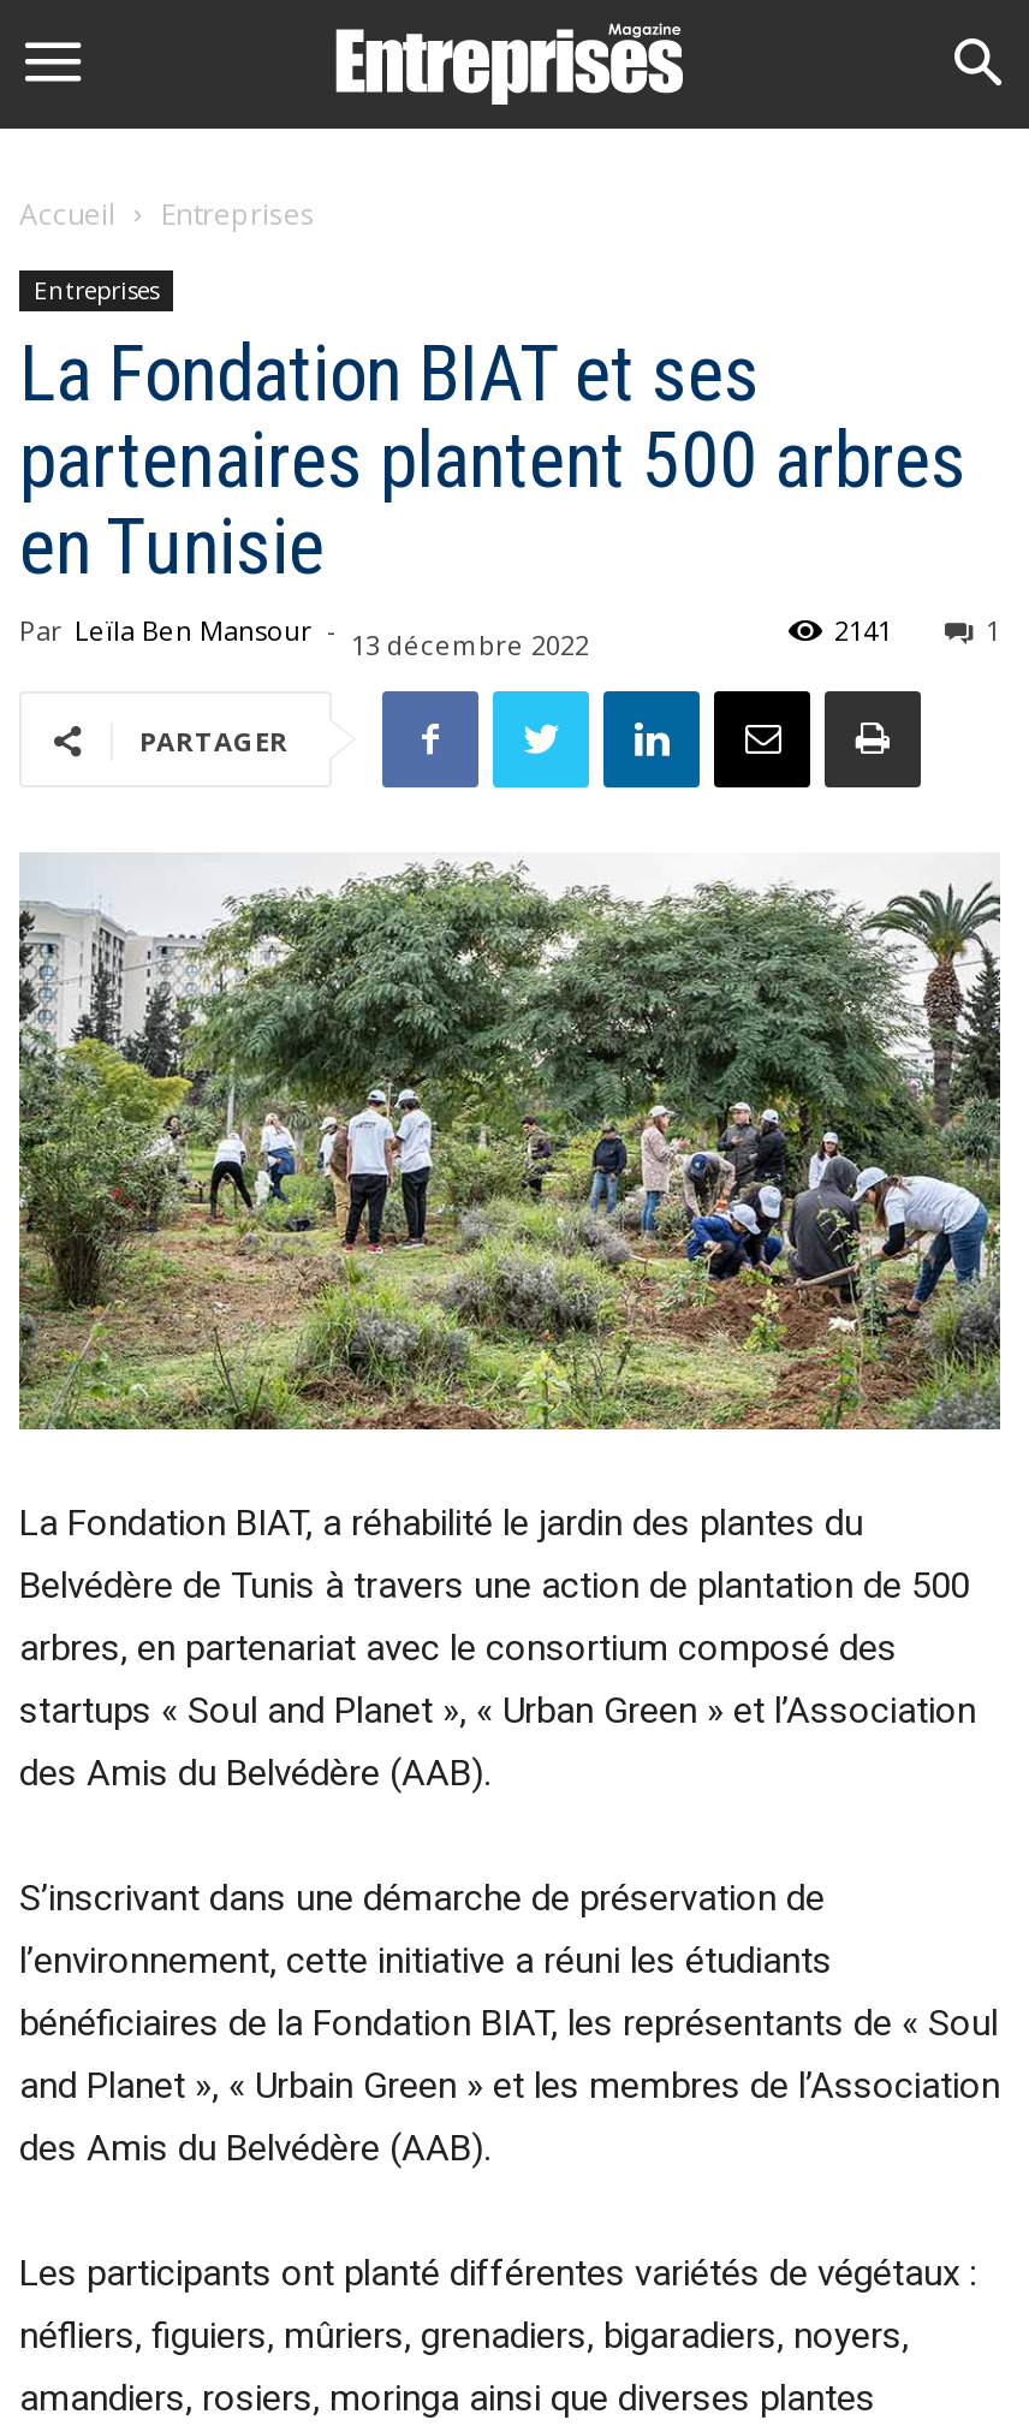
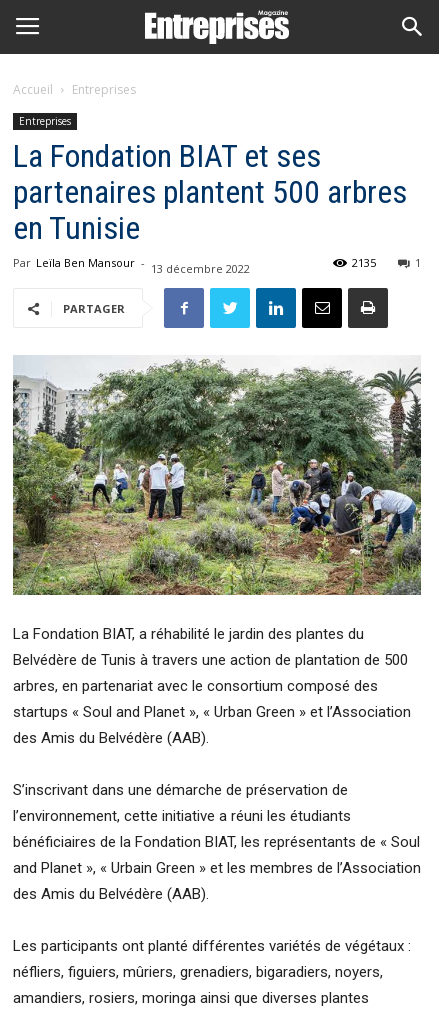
- 2141
+ 2135
